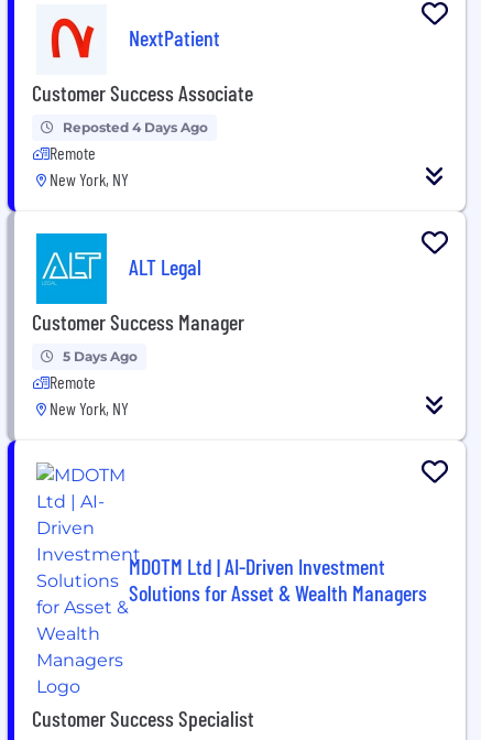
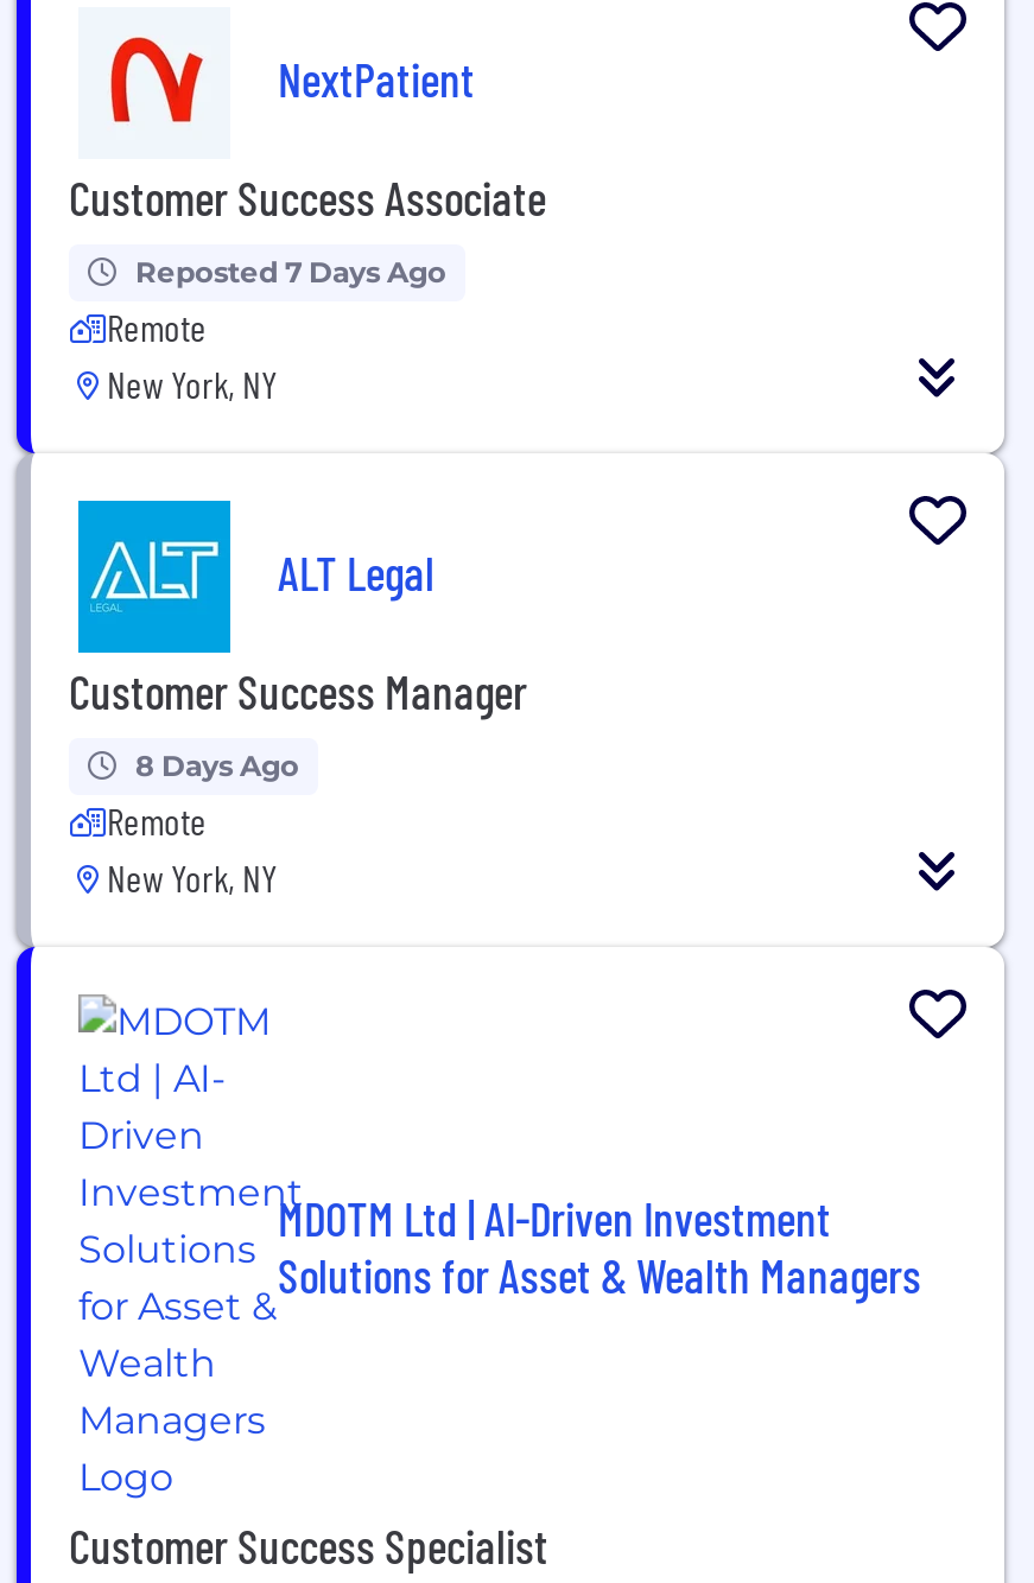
- Reposted 4 Days Ago
+ Reposted 7 Days Ago

- 5 Days Ago
+ 8 Days Ago
